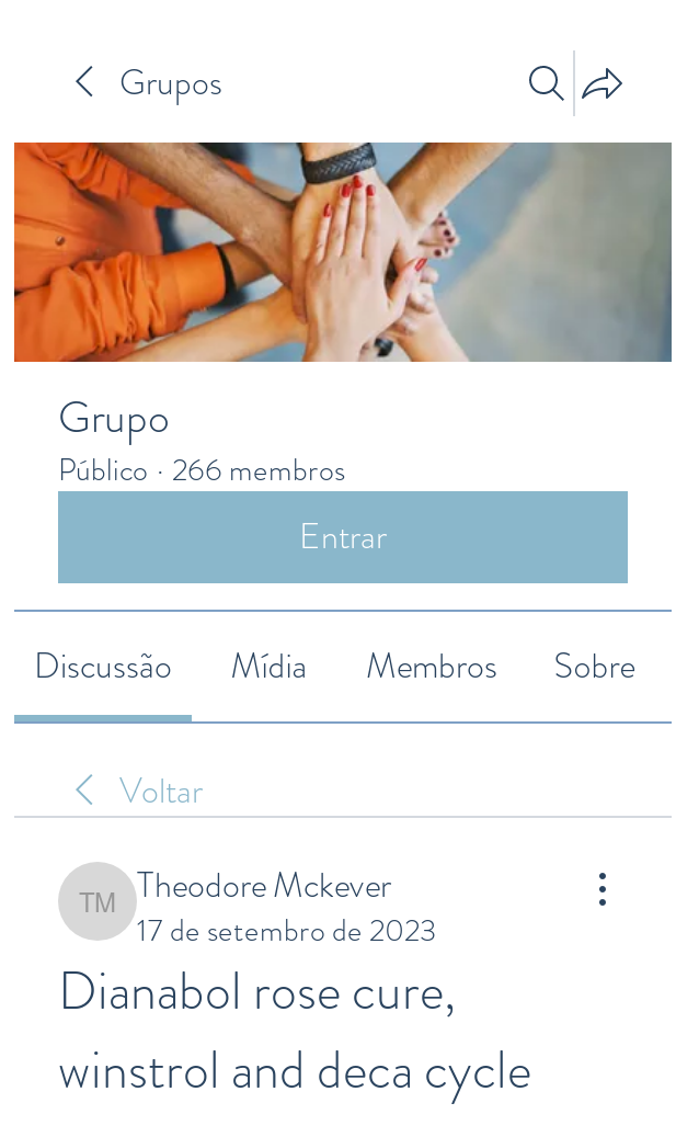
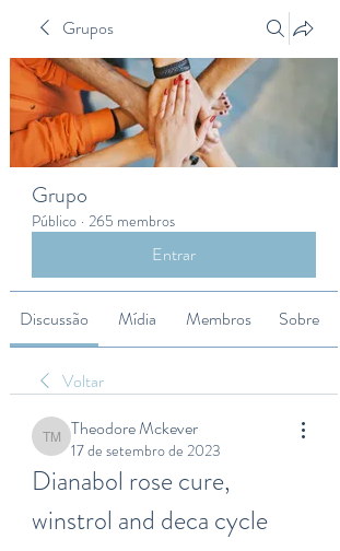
- Público · 266 membros
+ Público · 265 membros
